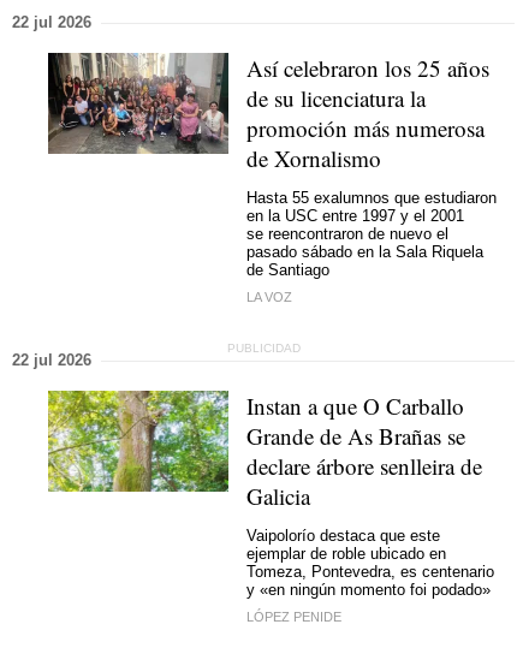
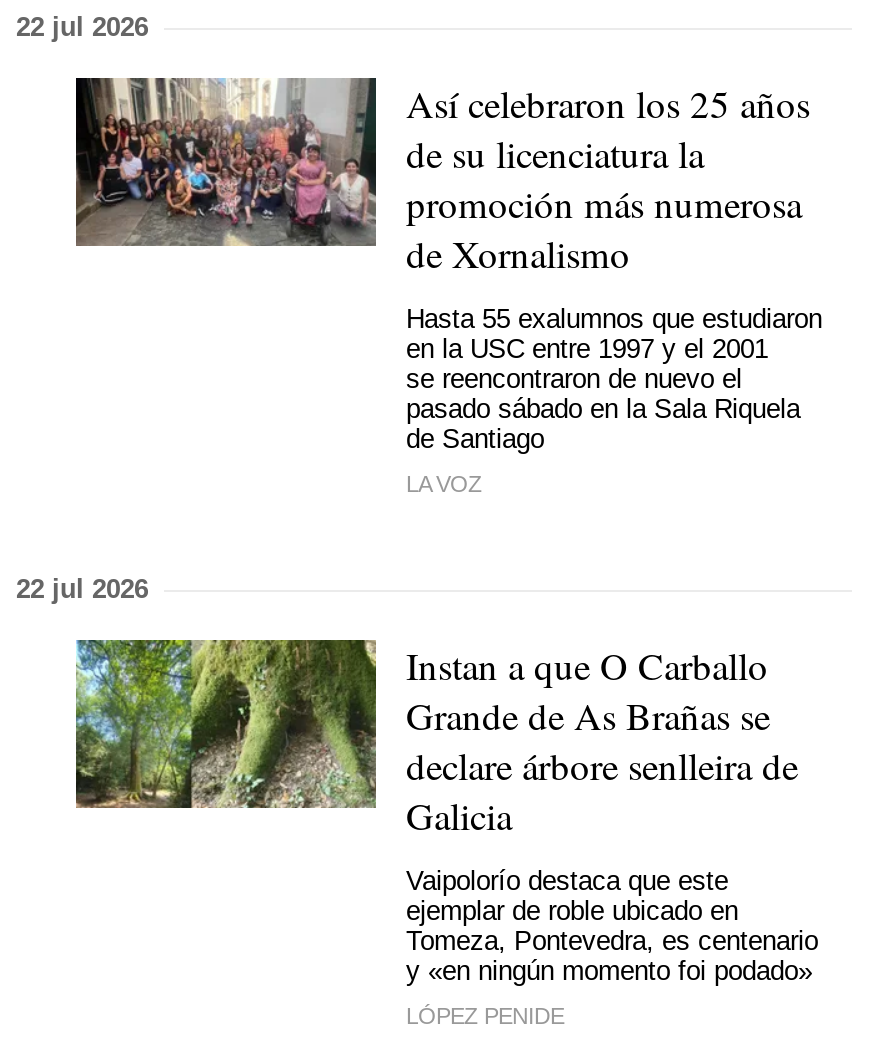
- [image]
+ [image]
